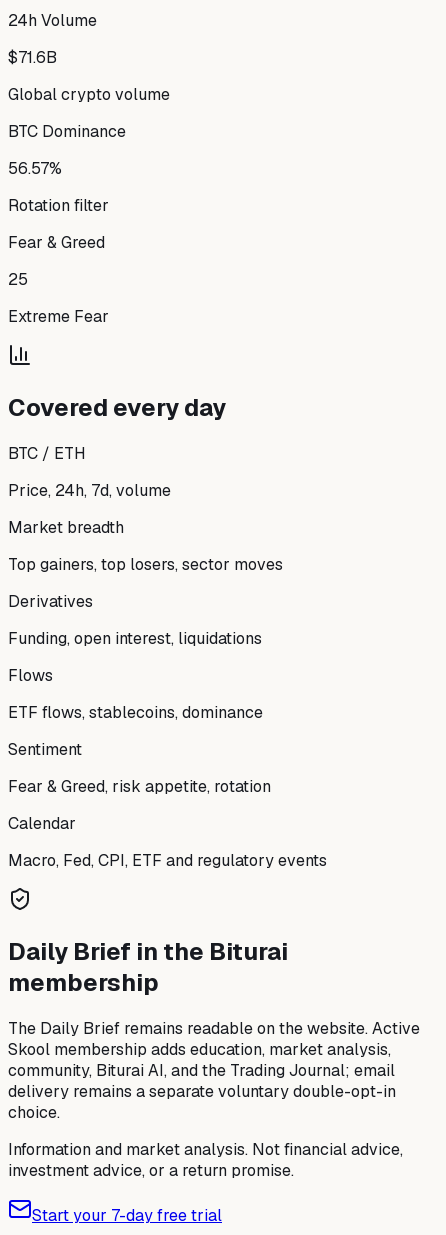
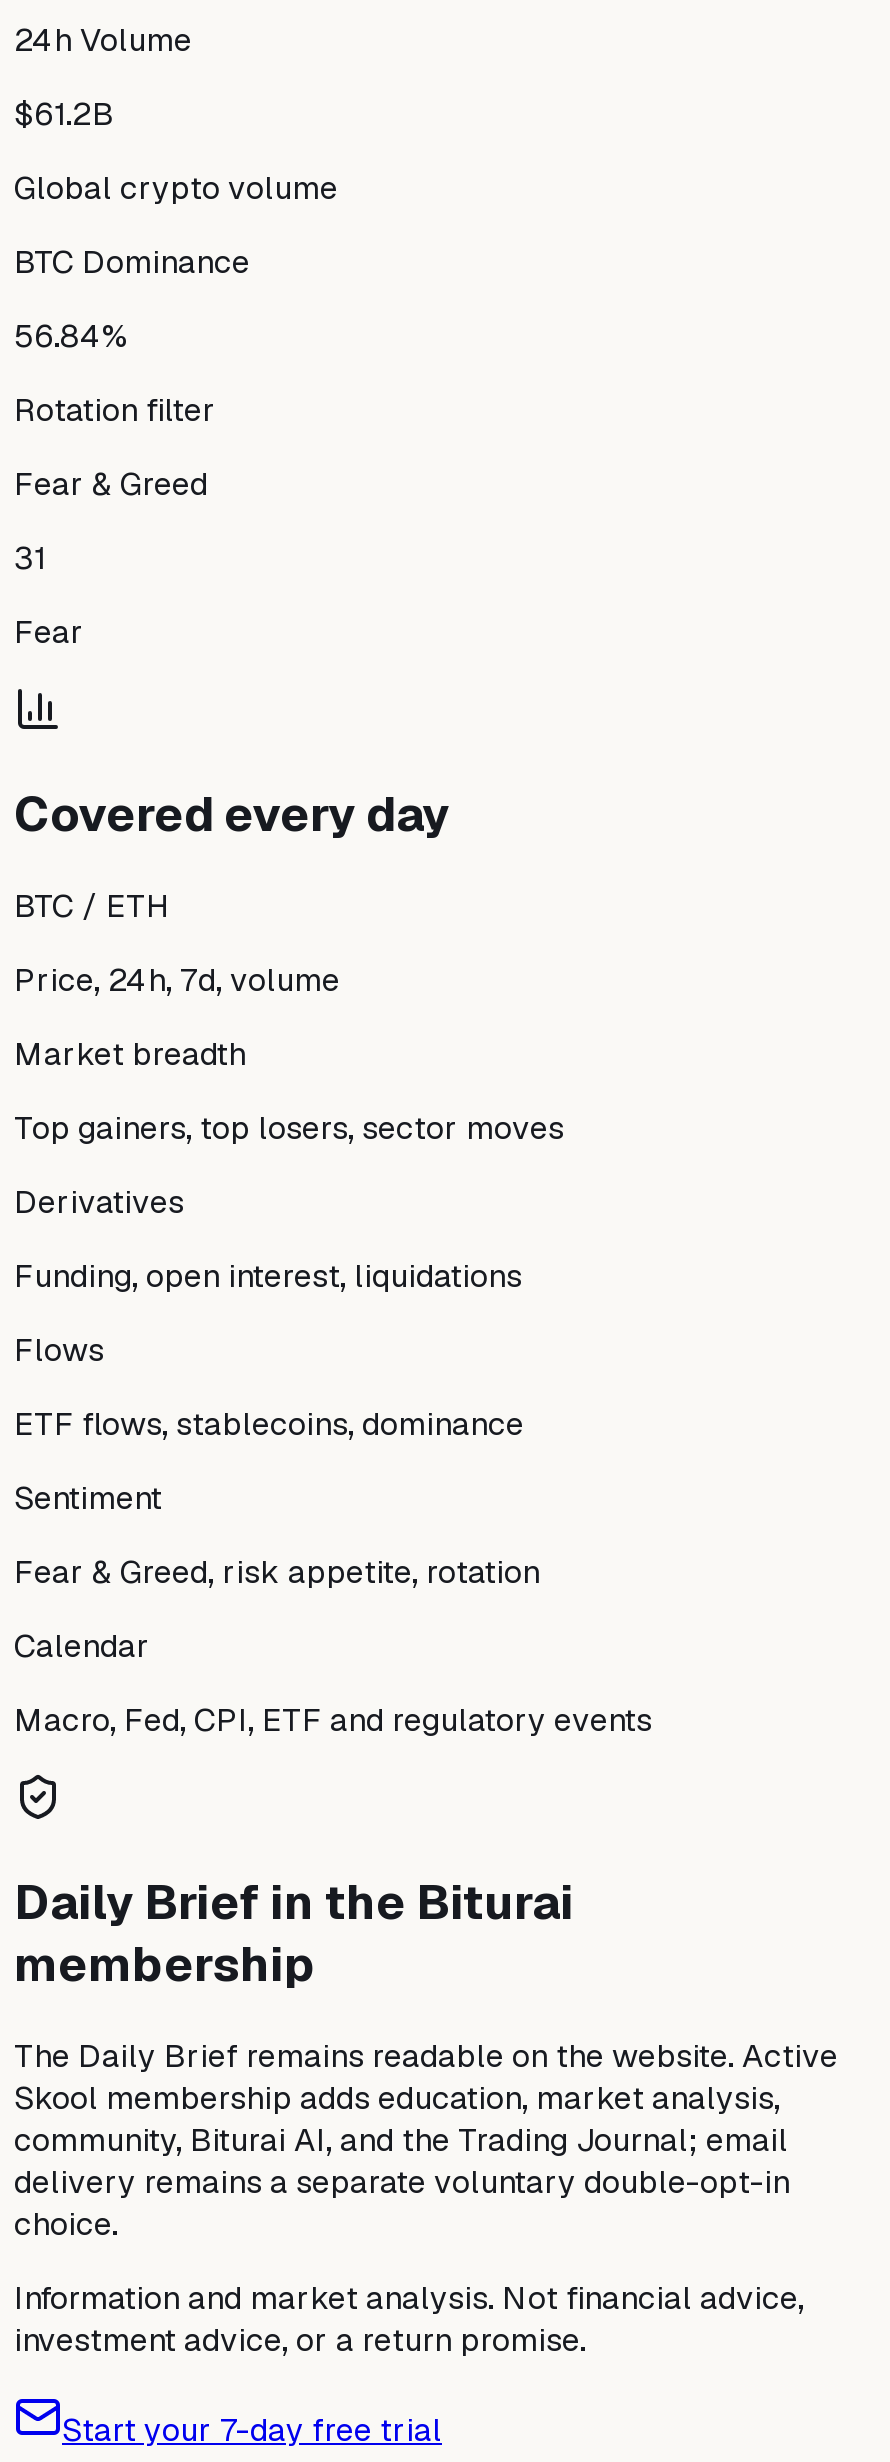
- $71.6B
+ $61.2B

- 56.57%
+ 56.84%

- 25
+ 31

- Extreme Fear
+ Fear
